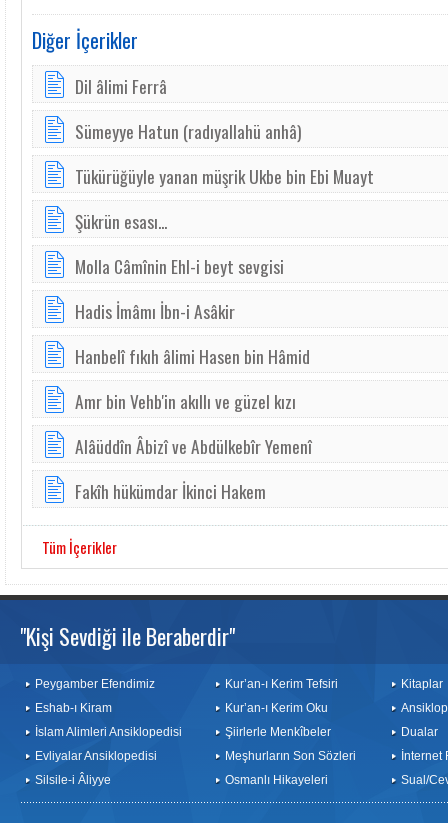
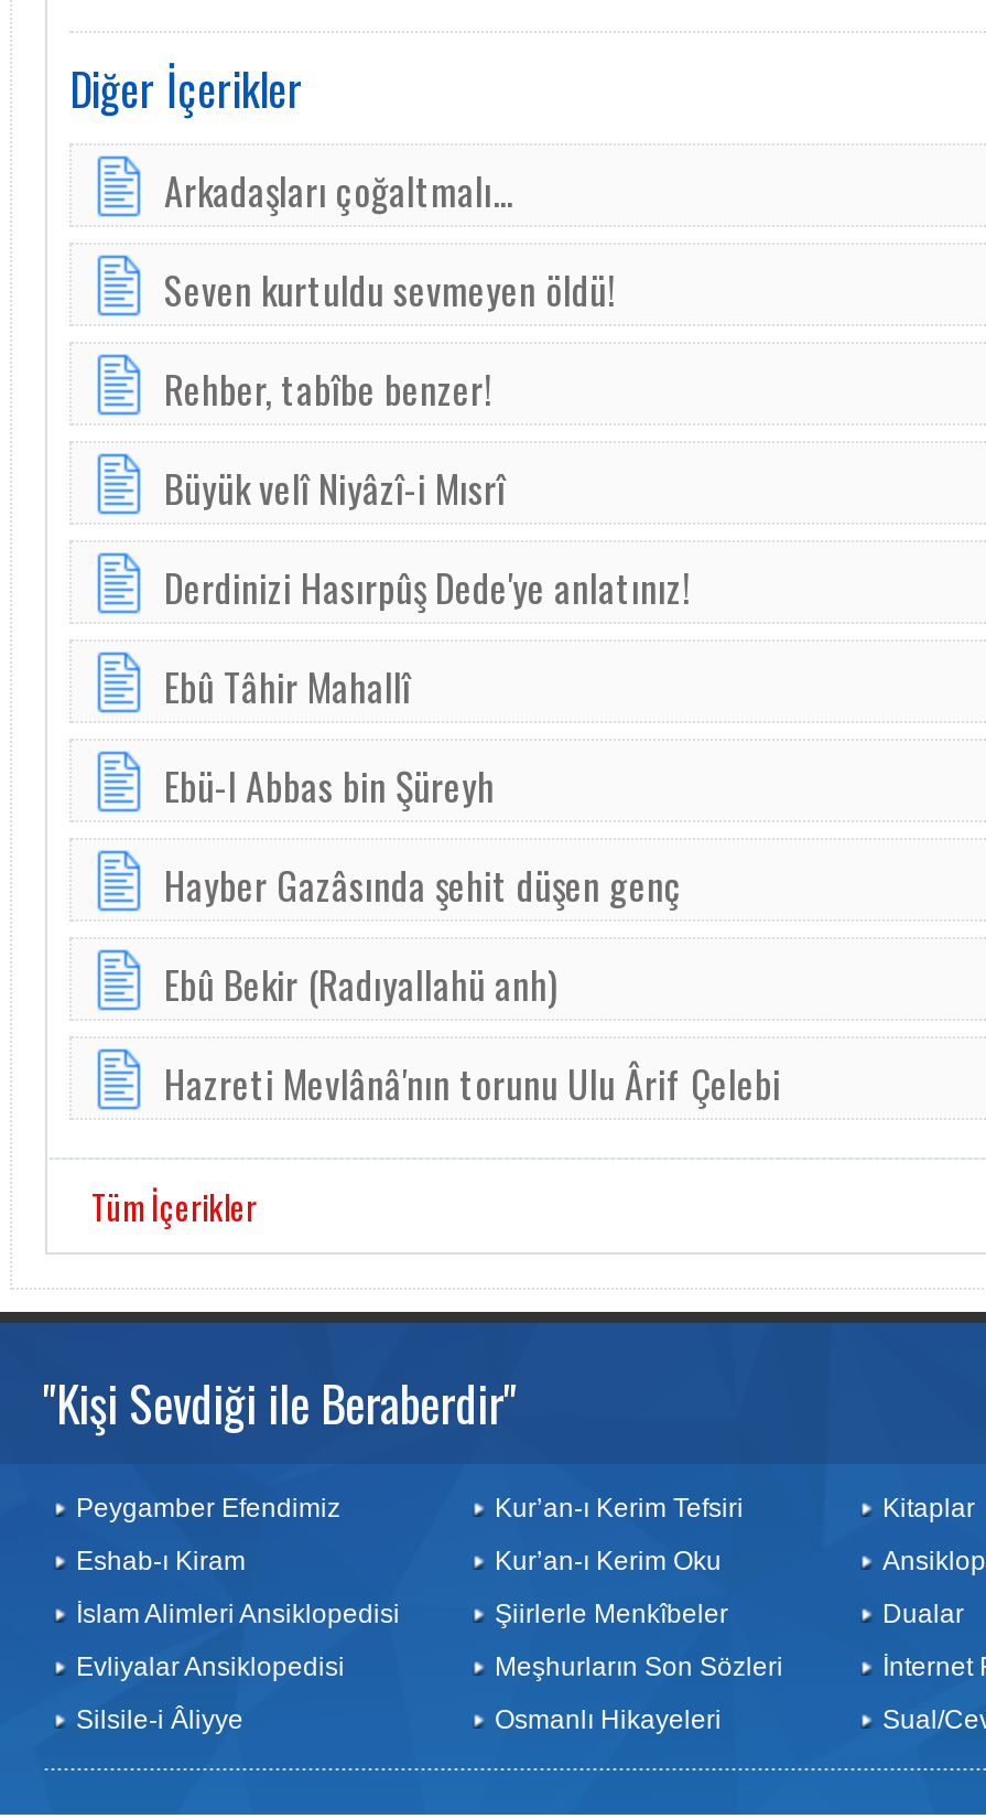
- Dil âlimi Ferrâ
+ Arkadaşları çoğaltmalı...

- Sümeyye Hatun (radıyallahü anhâ)
+ Seven kurtuldu sevmeyen öldü!

- Tükürüğüyle yanan müşrik Ukbe bin Ebi Muayt
+ Rehber, tabîbe benzer!

- Şükrün esası...
+ Büyük velî Niyâzî-i Mısrî

- Molla Câmînin Ehl-i beyt sevgisi
+ Derdinizi Hasırpûş Dede'ye anlatınız!

- Hadis İmâmı İbn-i Asâkir
+ Ebû Tâhir Mahallî

- Hanbelî fıkıh âlimi Hasen bin Hâmid
+ Ebü-l Abbas bin Şüreyh

- Amr bin Vehb'in akıllı ve güzel kızı
+ Hayber Gazâsında şehit düşen genç

- Alâüddîn Âbizî ve Abdülkebîr Yemenî
+ Ebû Bekir (Radıyallahü anh)

- Fakîh hükümdar İkinci Hakem
+ Hazreti Mevlânâ'nın torunu Ulu Ârif Çelebi
